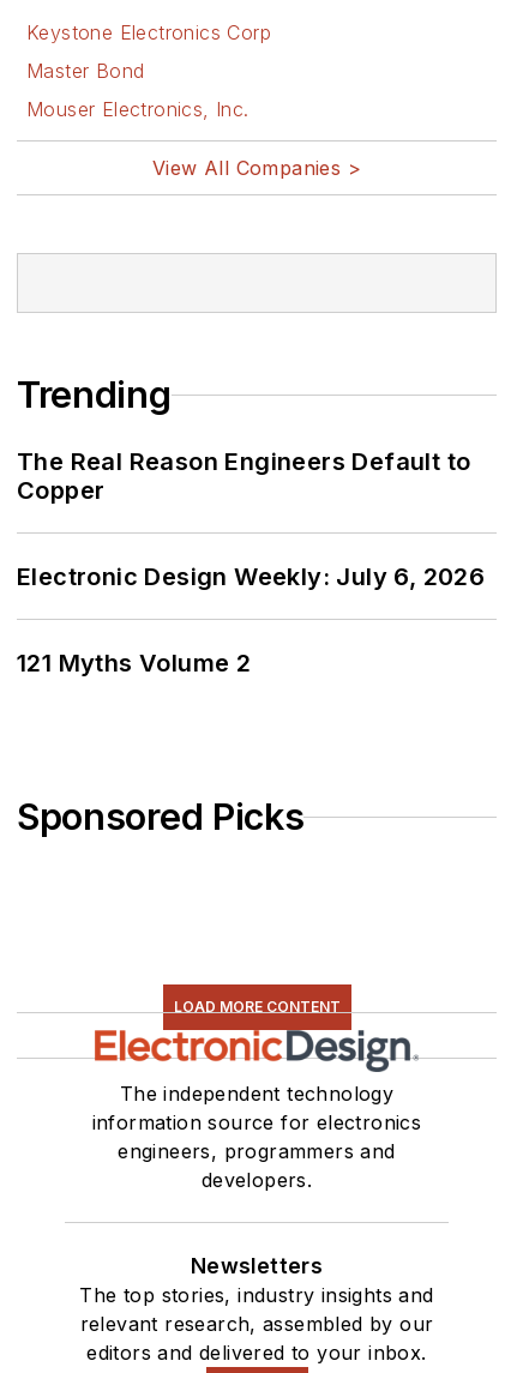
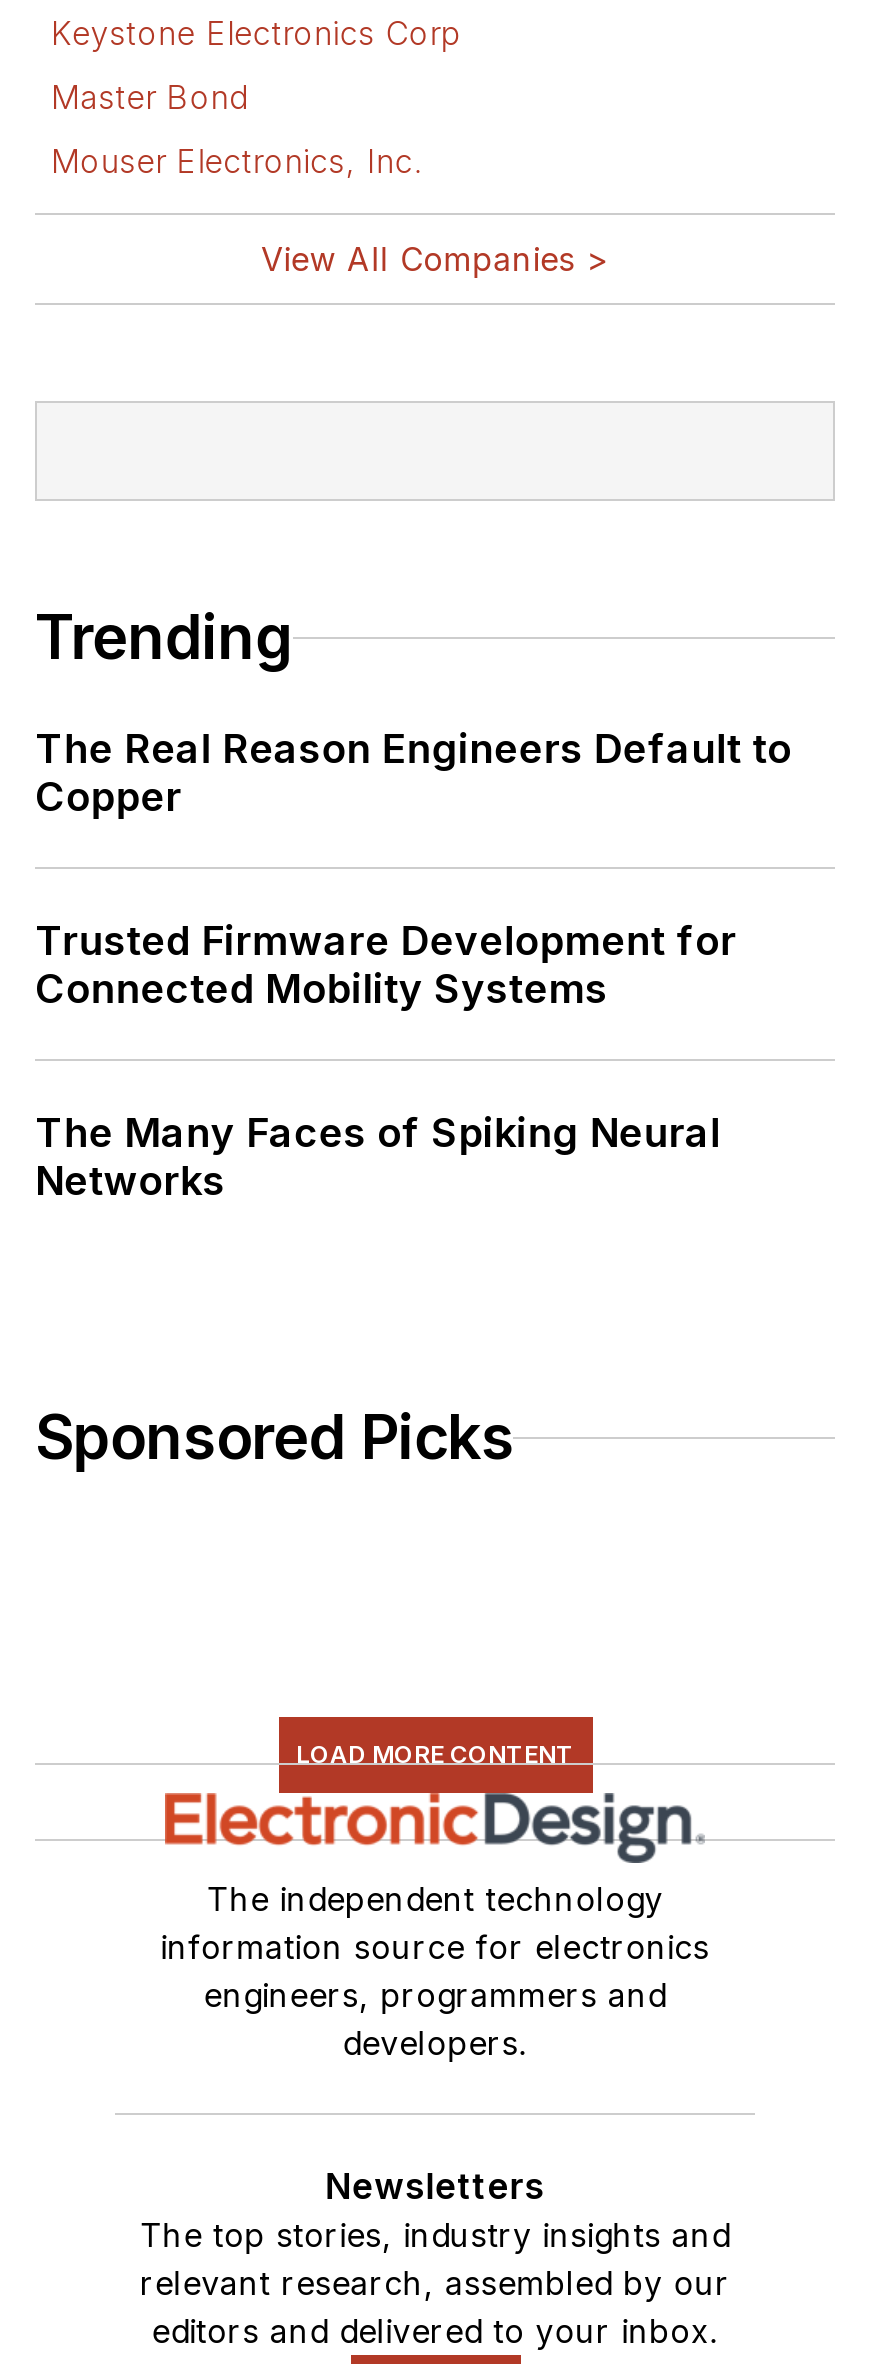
- Electronic Design Weekly: July 6, 2026
+ Trusted Firmware Development for
+ Connected Mobility Systems

- 121 Myths Volume 2
+ The Many Faces of Spiking Neural
+ Networks
